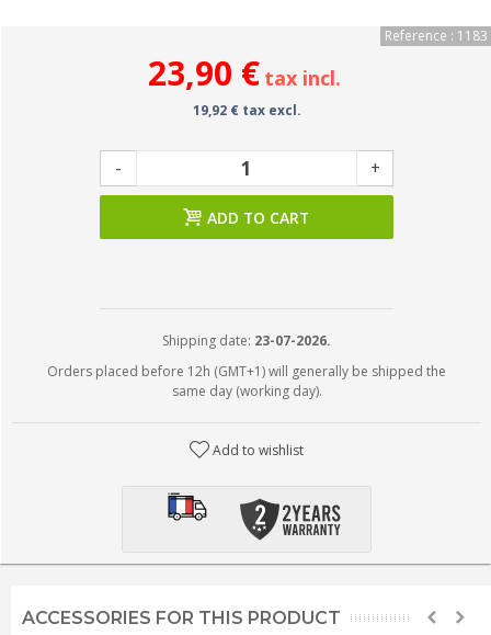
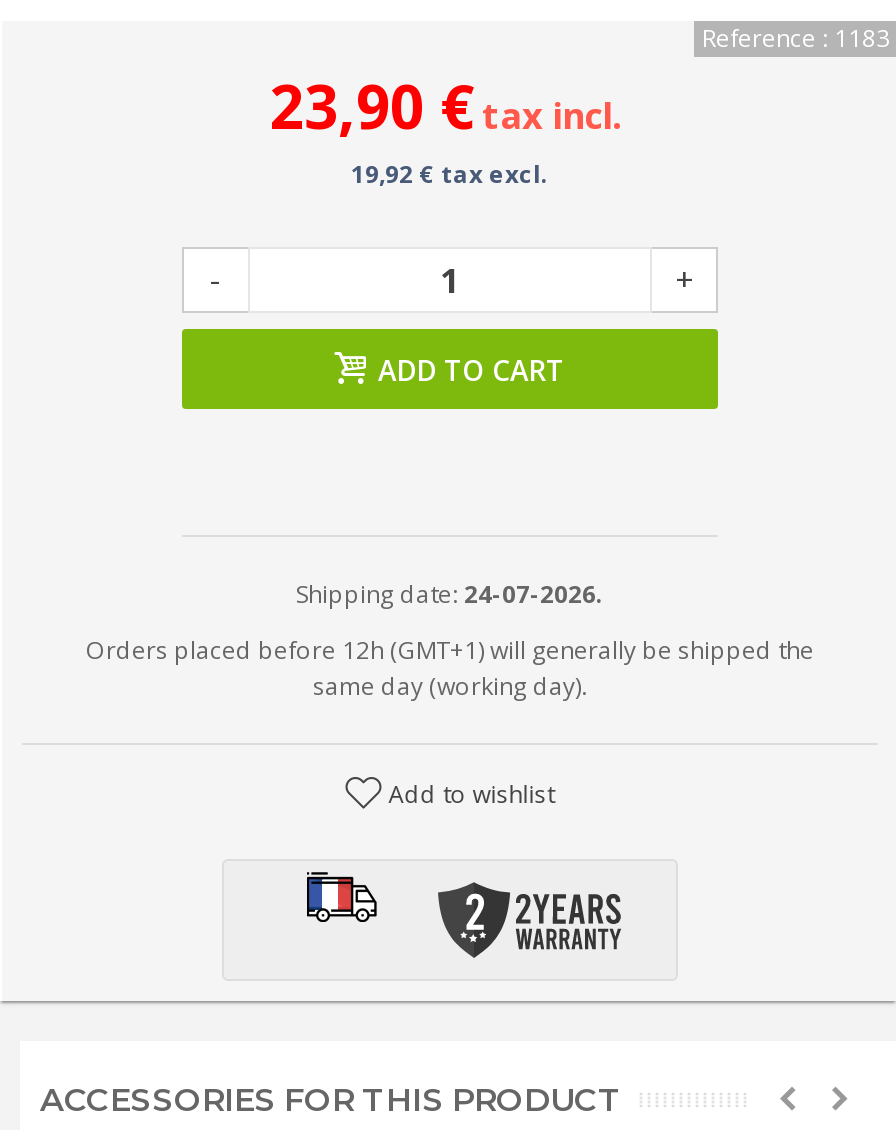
- Shipping date: 23-07-2026.
+ Shipping date: 24-07-2026.
